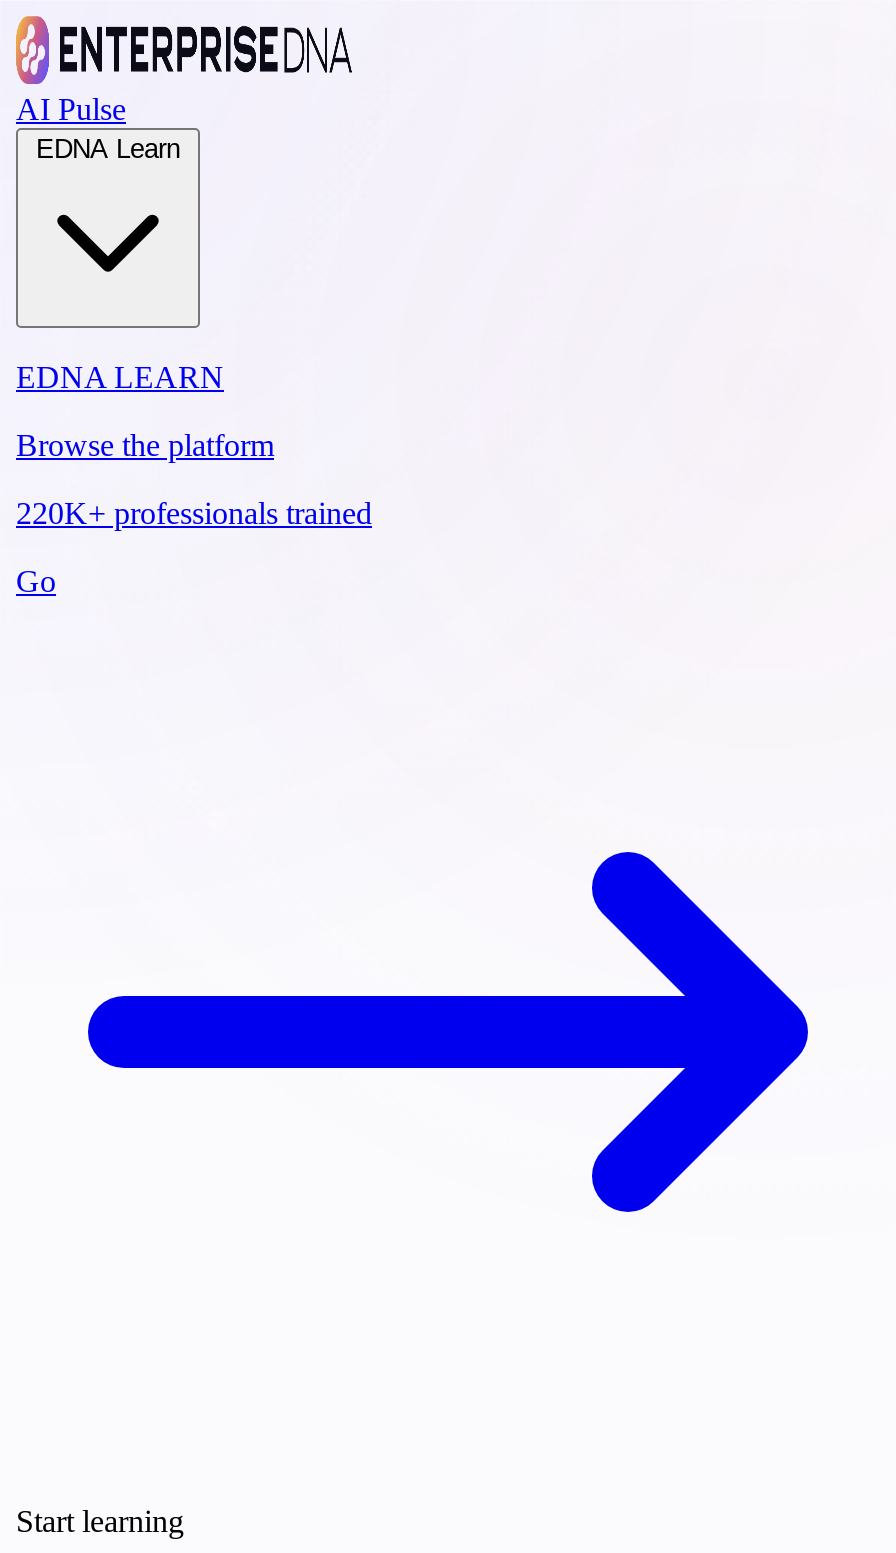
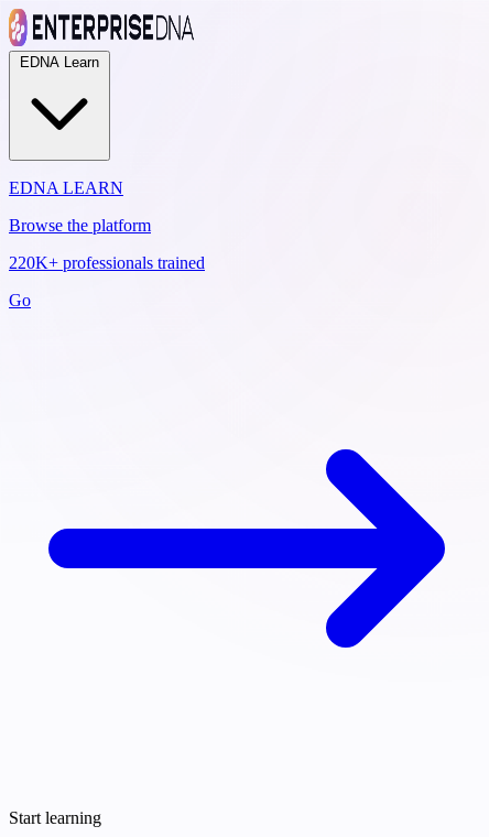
- AI Pulse
